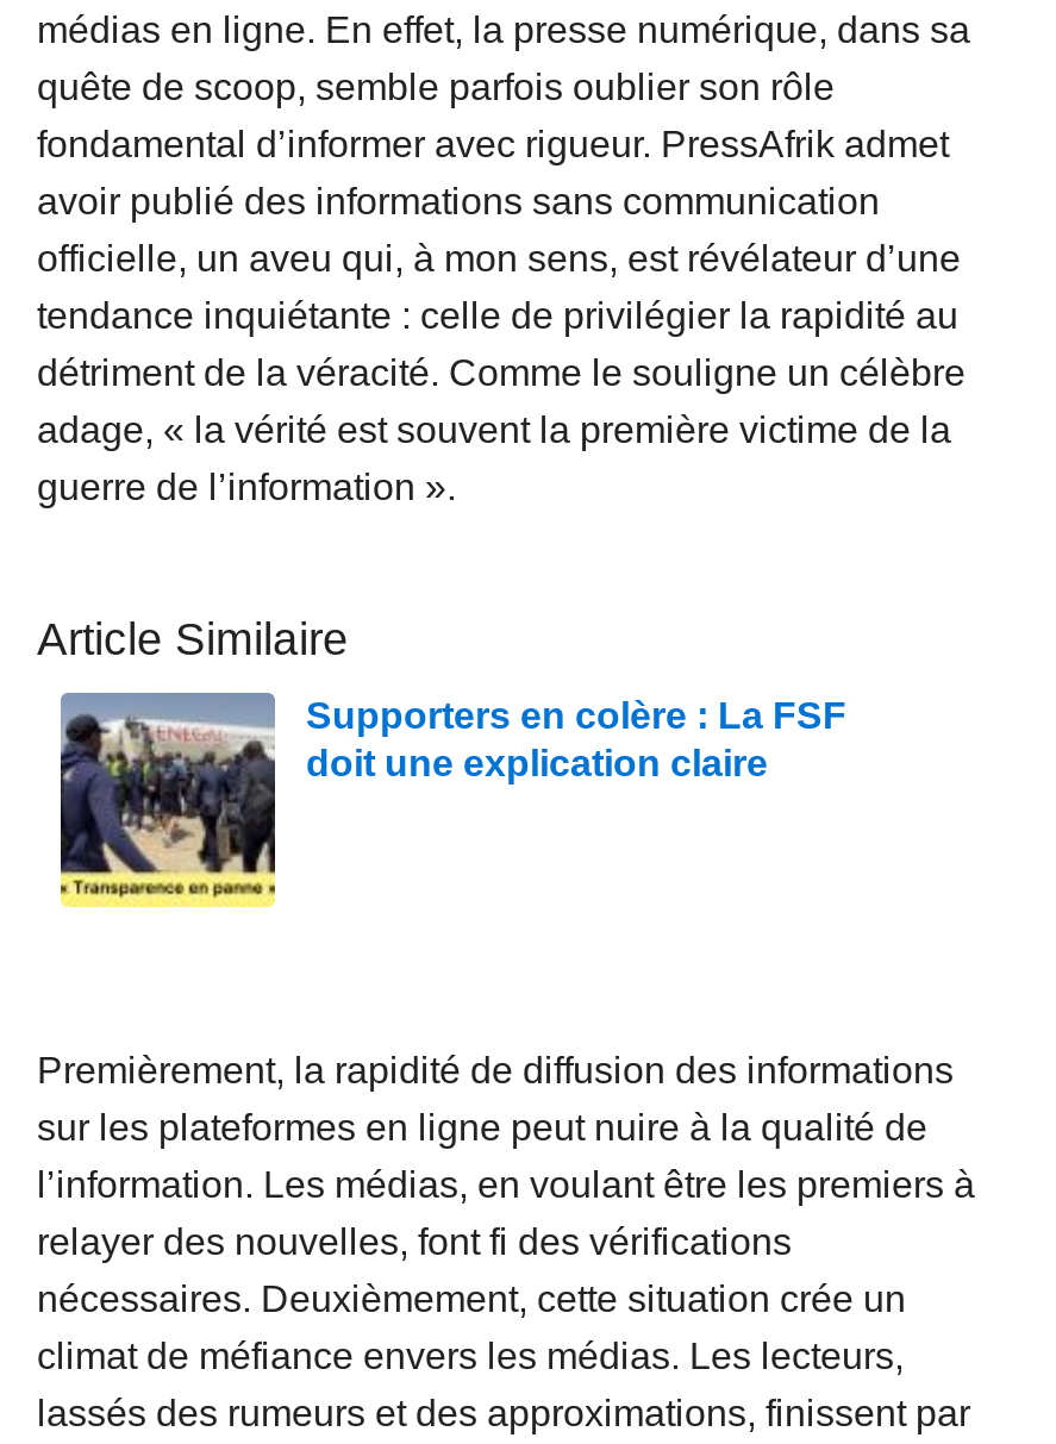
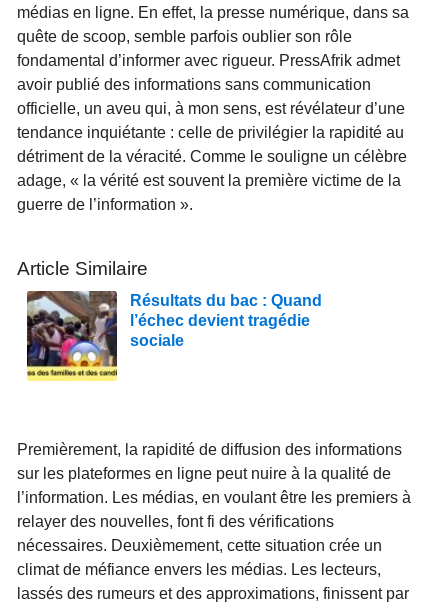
- [image]
- Supporters en colère : La FSF
- doit une explication claire
+ [image]
+ Résultats du bac : Quand
+ l’échec devient tragédie
+ sociale
